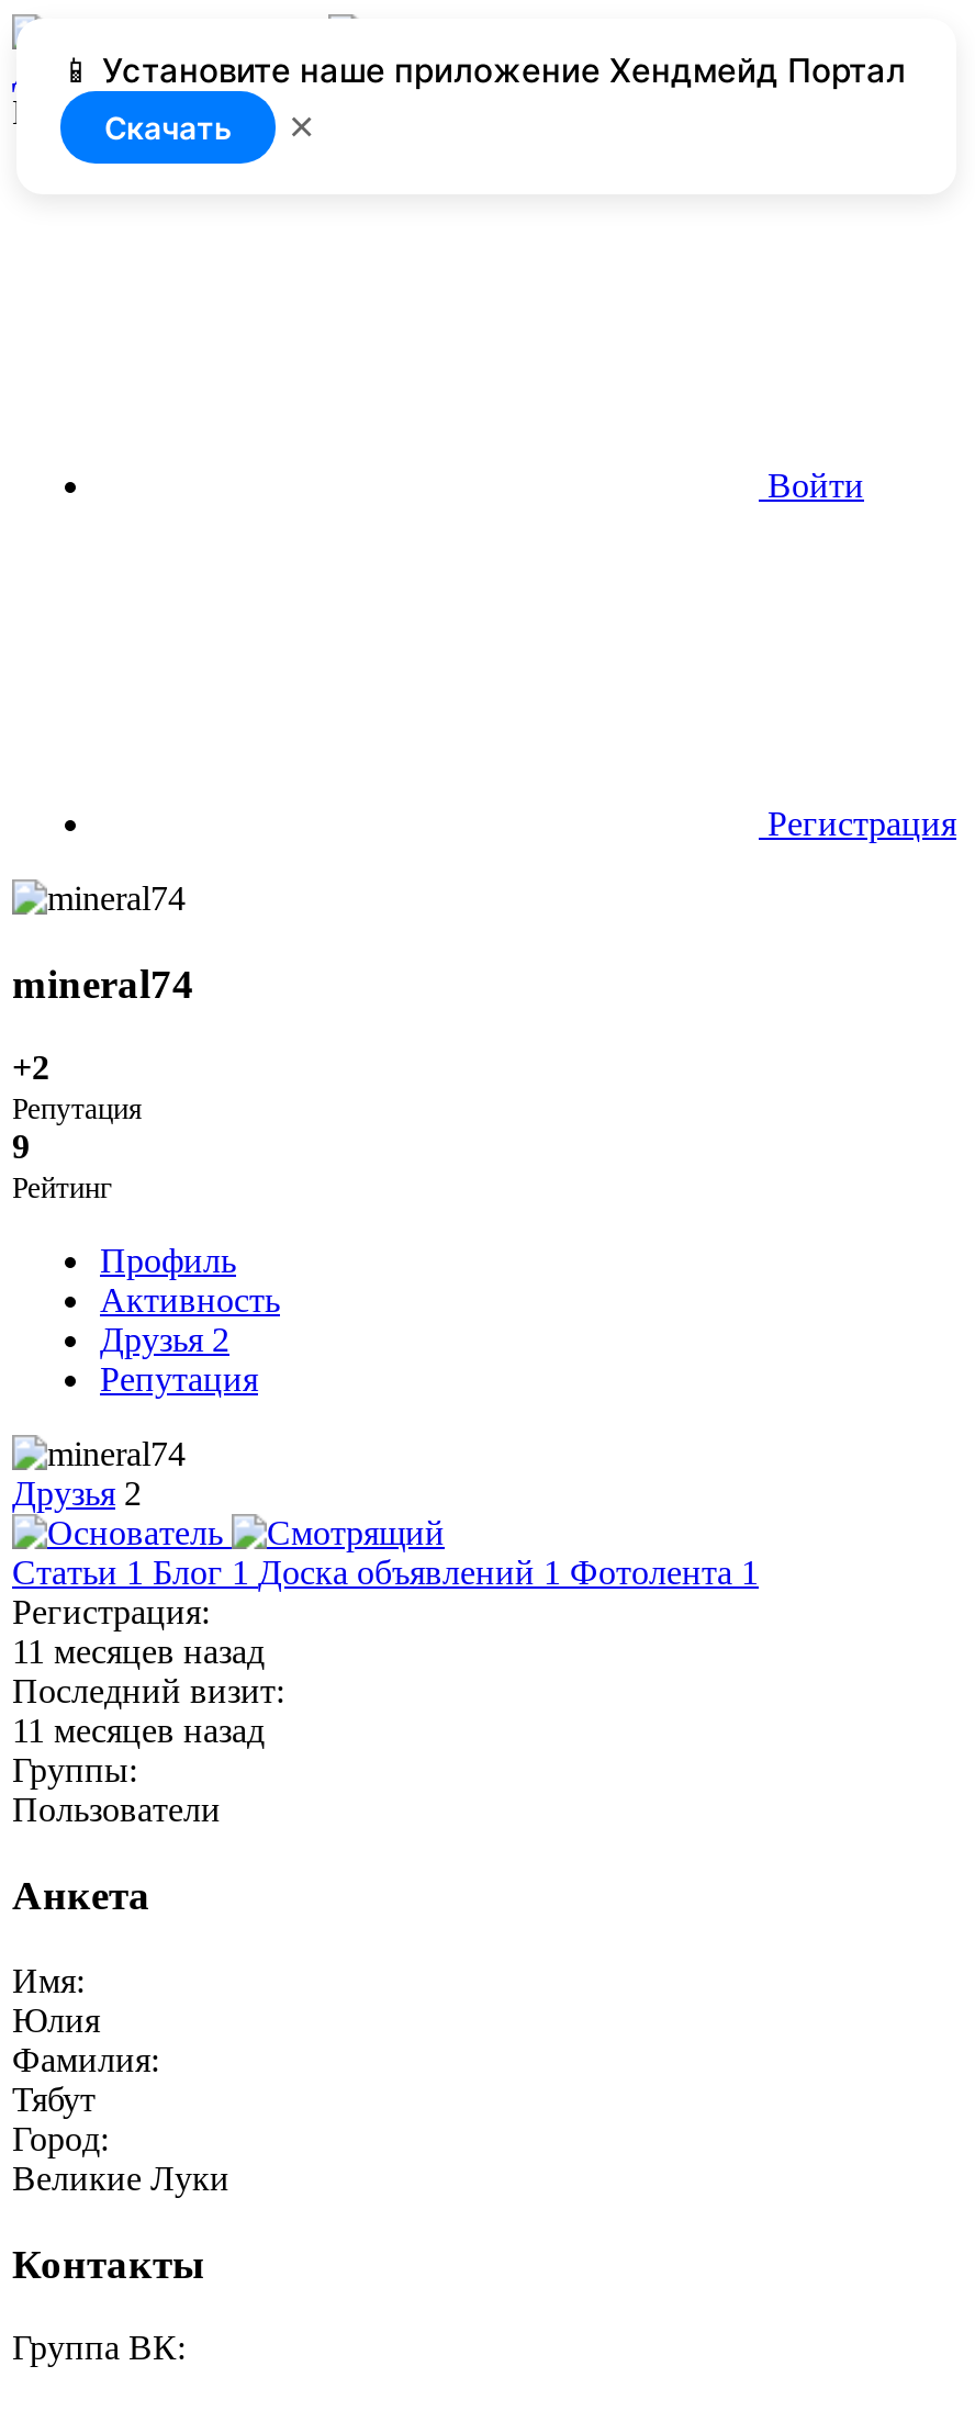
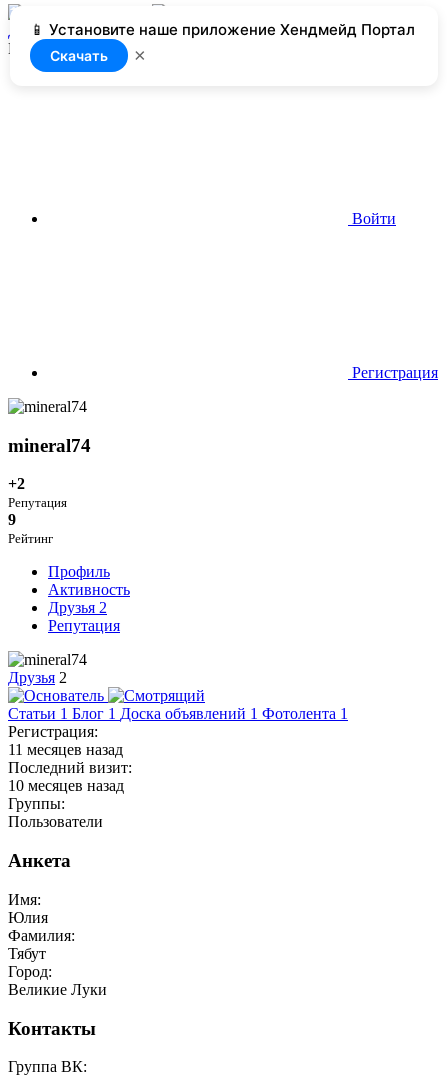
- 11 месяцев назад
+ 10 месяцев назад
